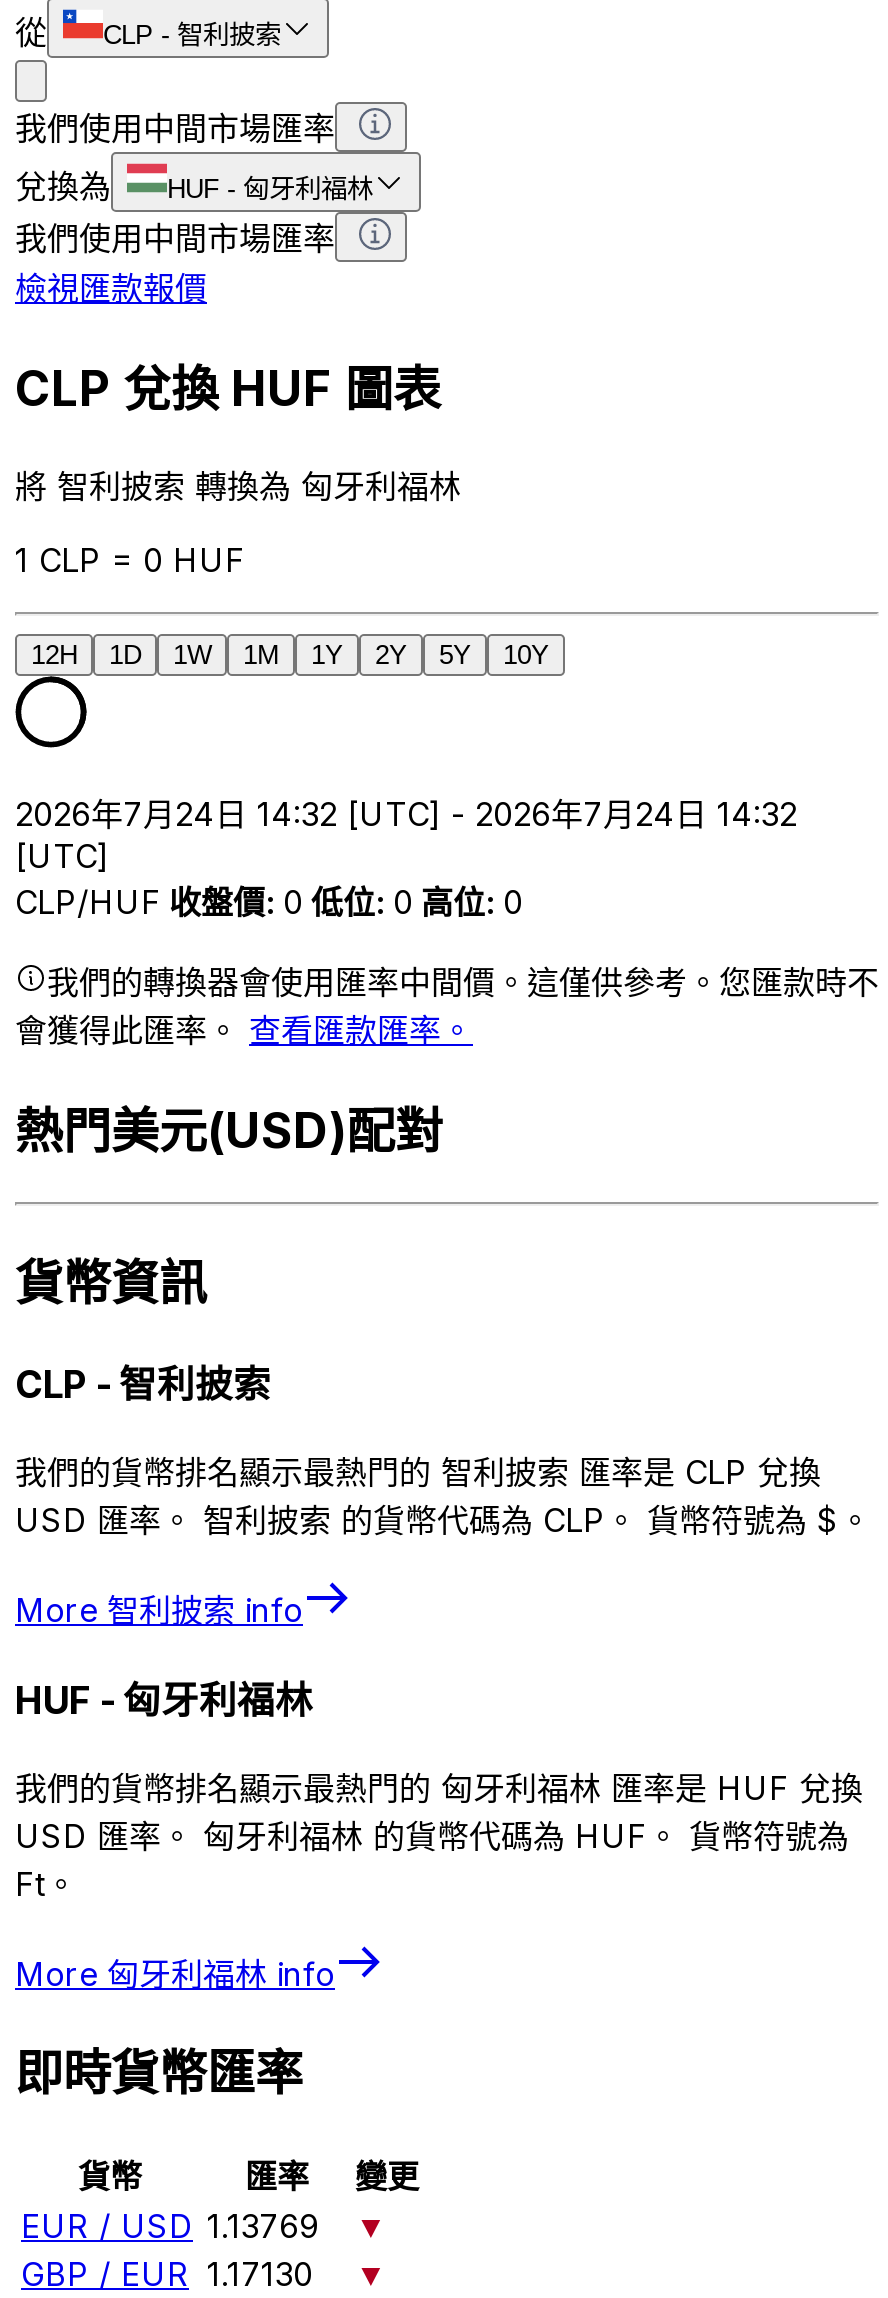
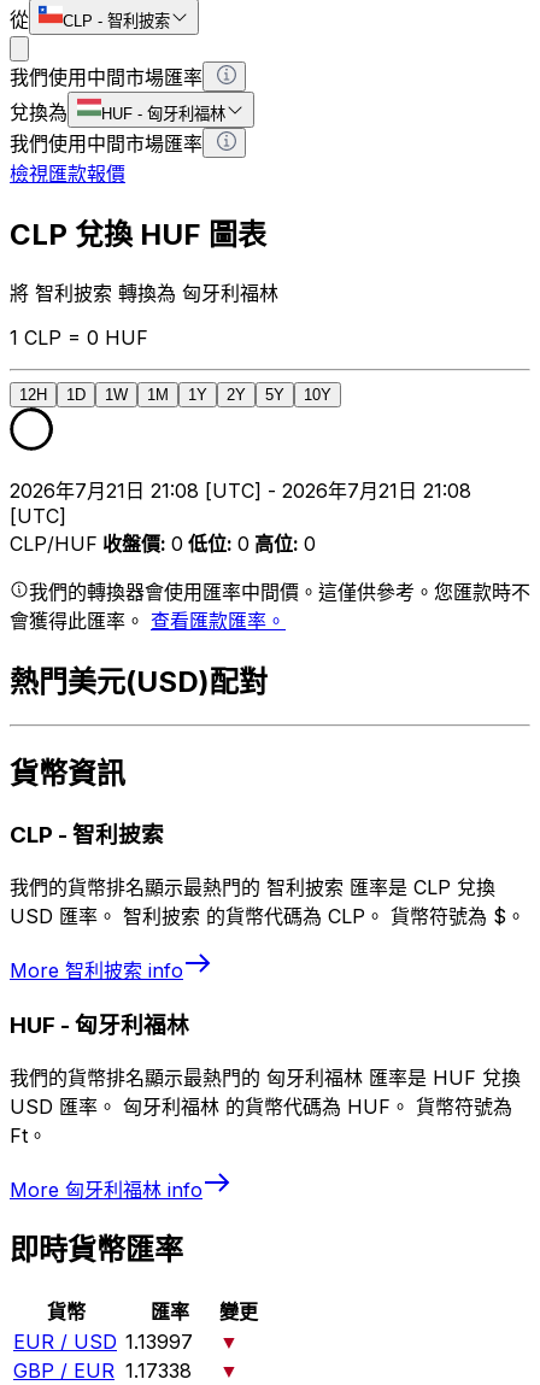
- 2026年7月24日 14:32 [UTC] - 2026年7月24日 14:32
+ 2026年7月21日 21:08 [UTC] - 2026年7月21日 21:08

- EUR / USD 1.13769
+ EUR / USD 1.13997

- GBP / EUR 1.17130
+ GBP / EUR 1.17338
